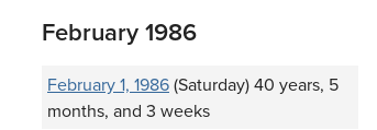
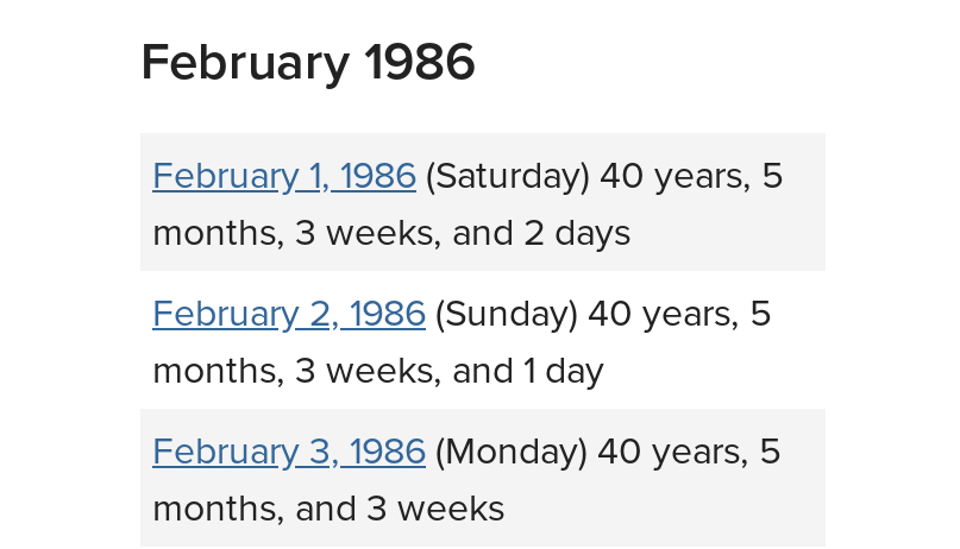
+ months, 3 weeks, and 2 days
+ February 2, 1986 (Sunday) 40 years, 5
+ months, 3 weeks, and 1 day
+ February 3, 1986 (Monday) 40 years, 5
